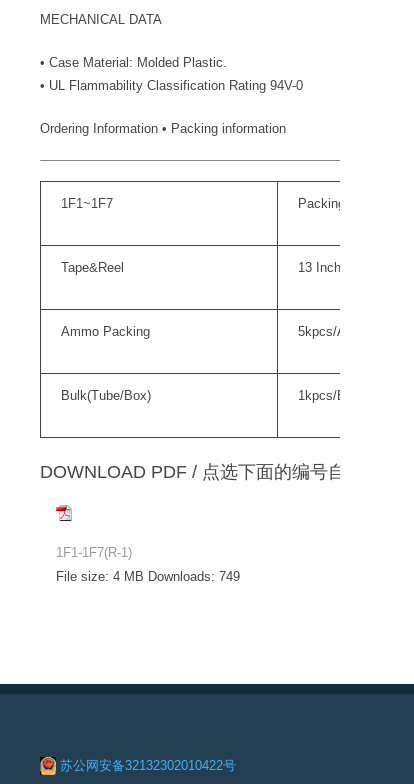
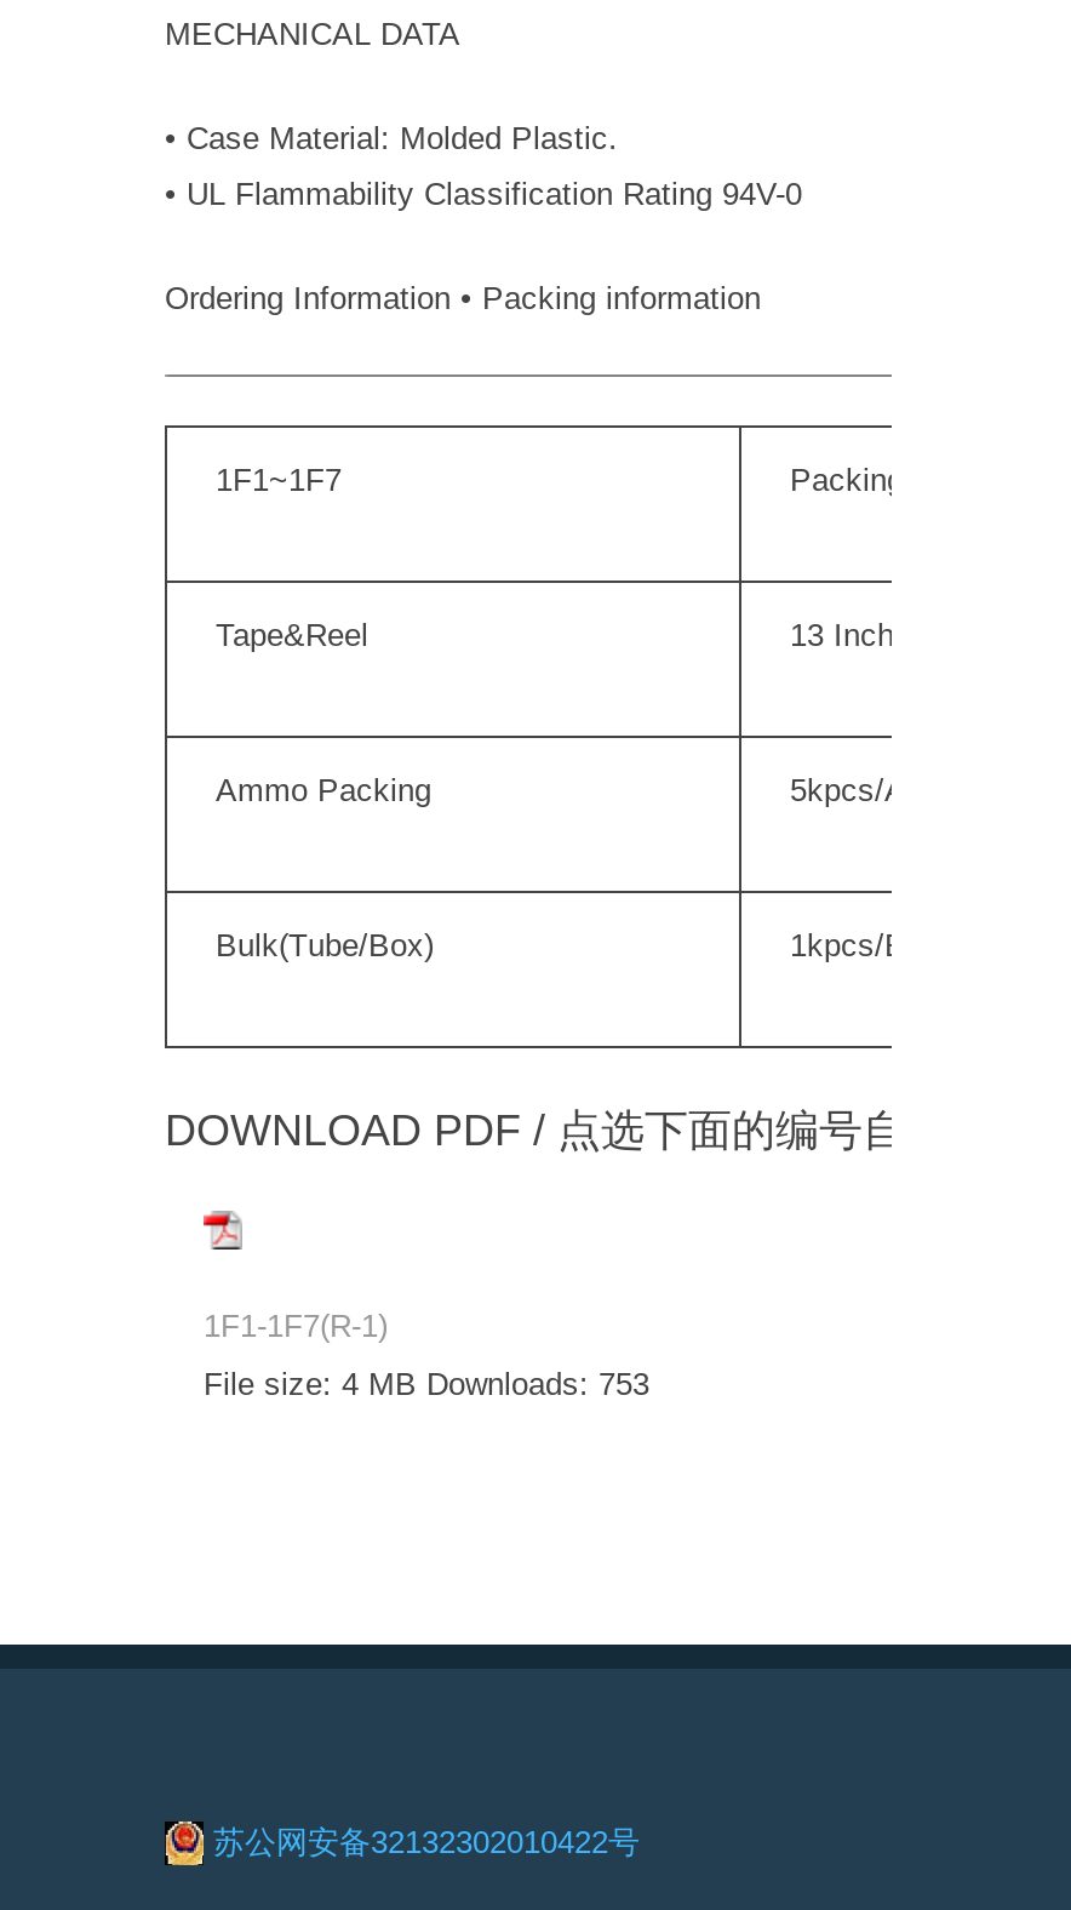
- File size: 4 MB Downloads: 749
+ File size: 4 MB Downloads: 753
